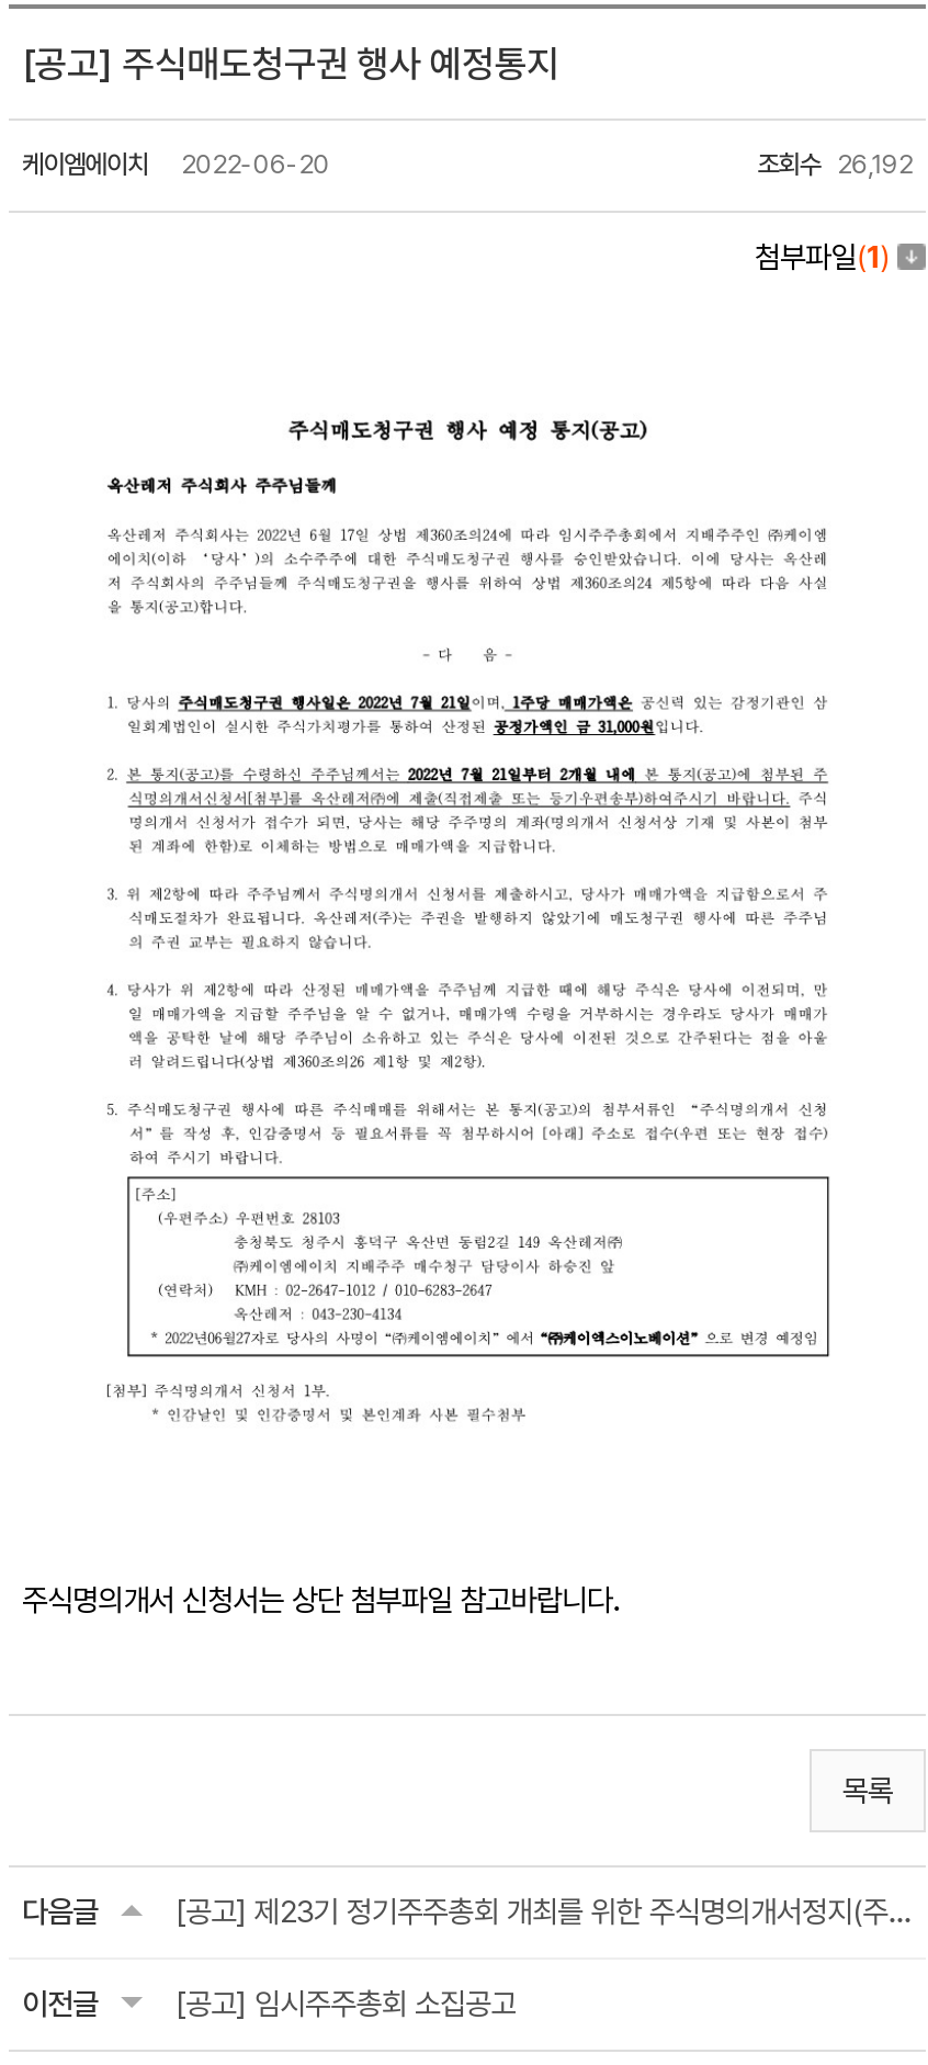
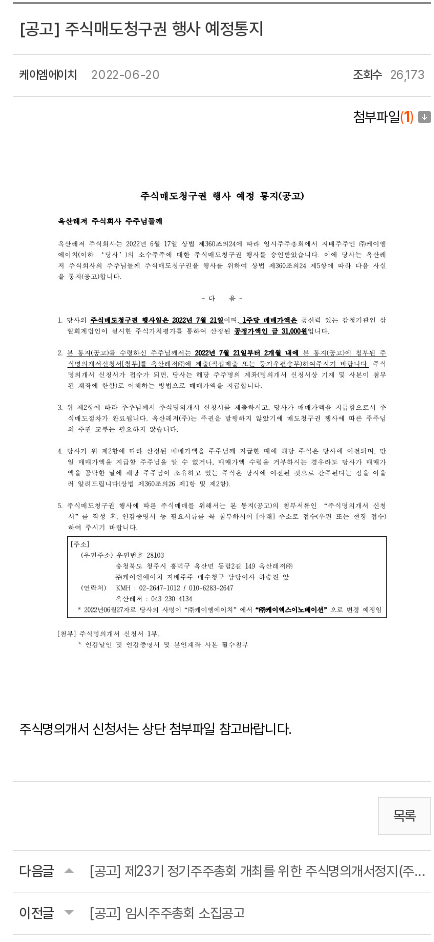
- 조회수 26,192
+ 조회수 26,173
